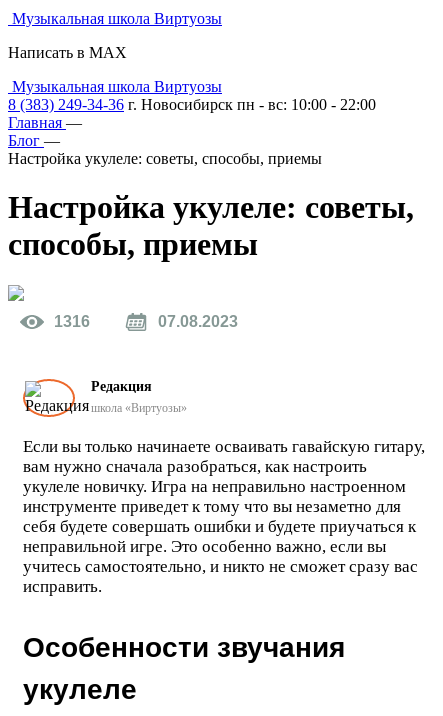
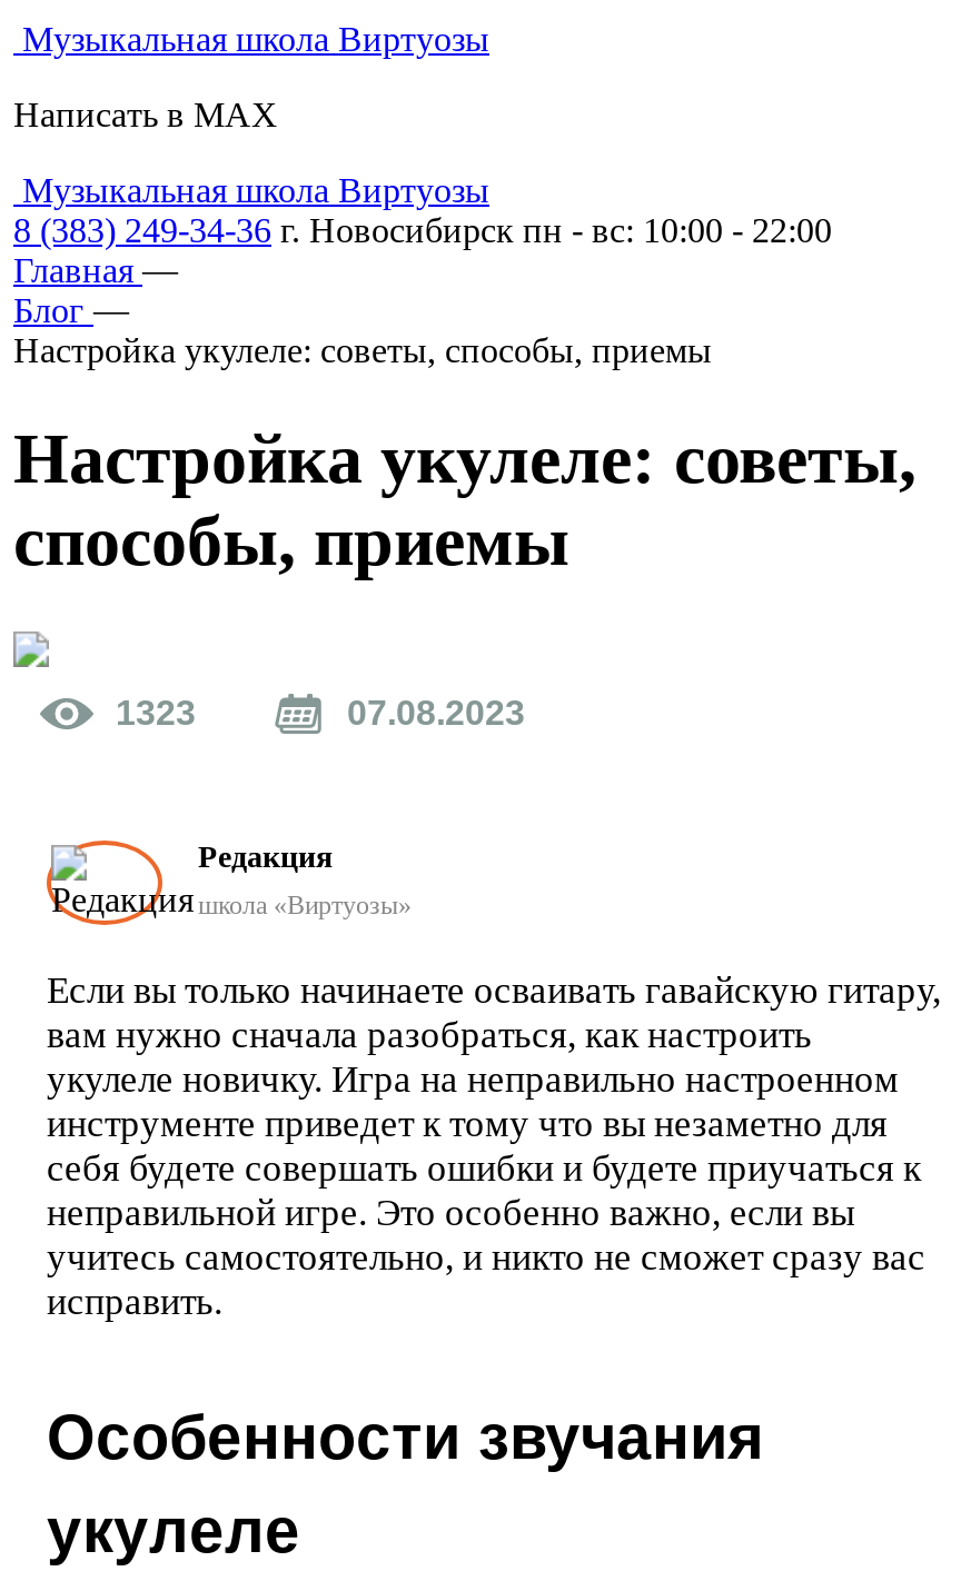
- 1316
+ 1323
